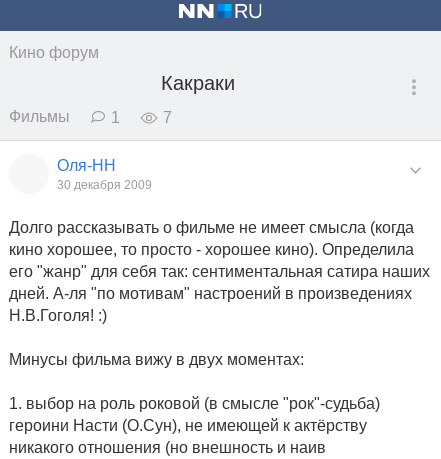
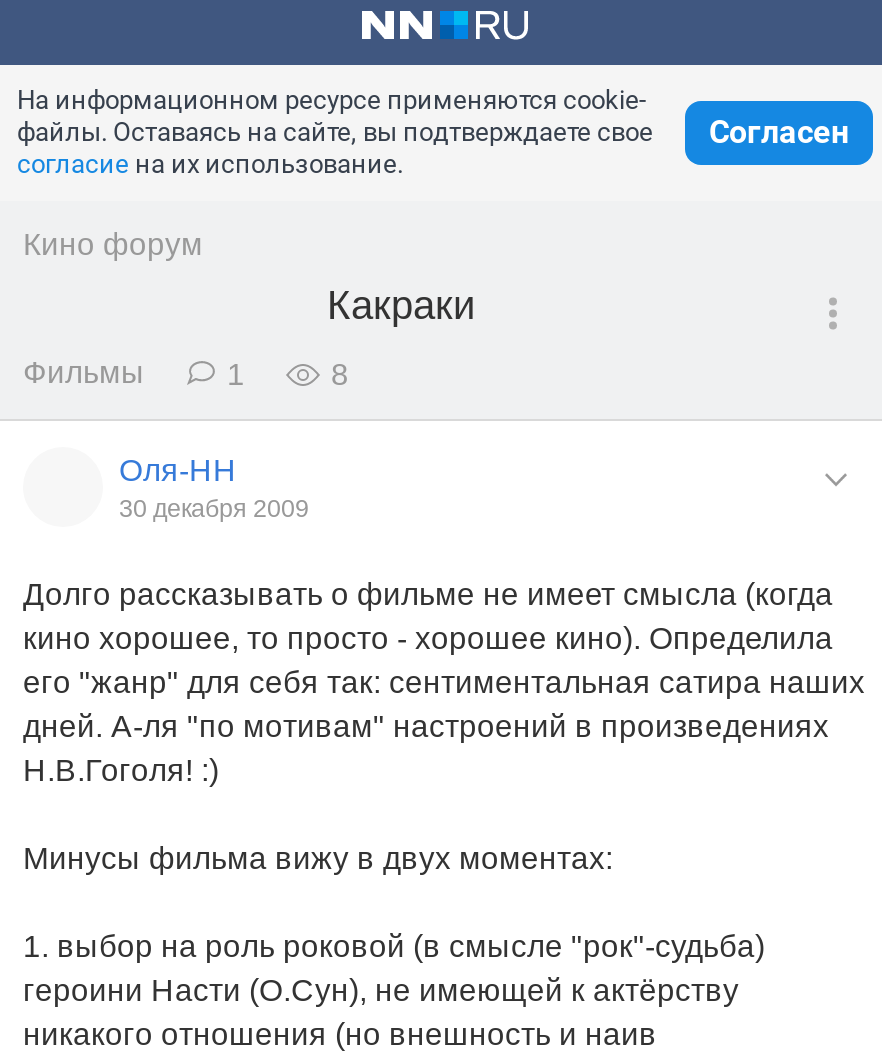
+ На информационном ресурсе применяются cookie-
+ файлы. Оставаясь на сайте, вы подтверждаете свое
+ согласие на их использование.

+ Согласен

- 7
+ 8
